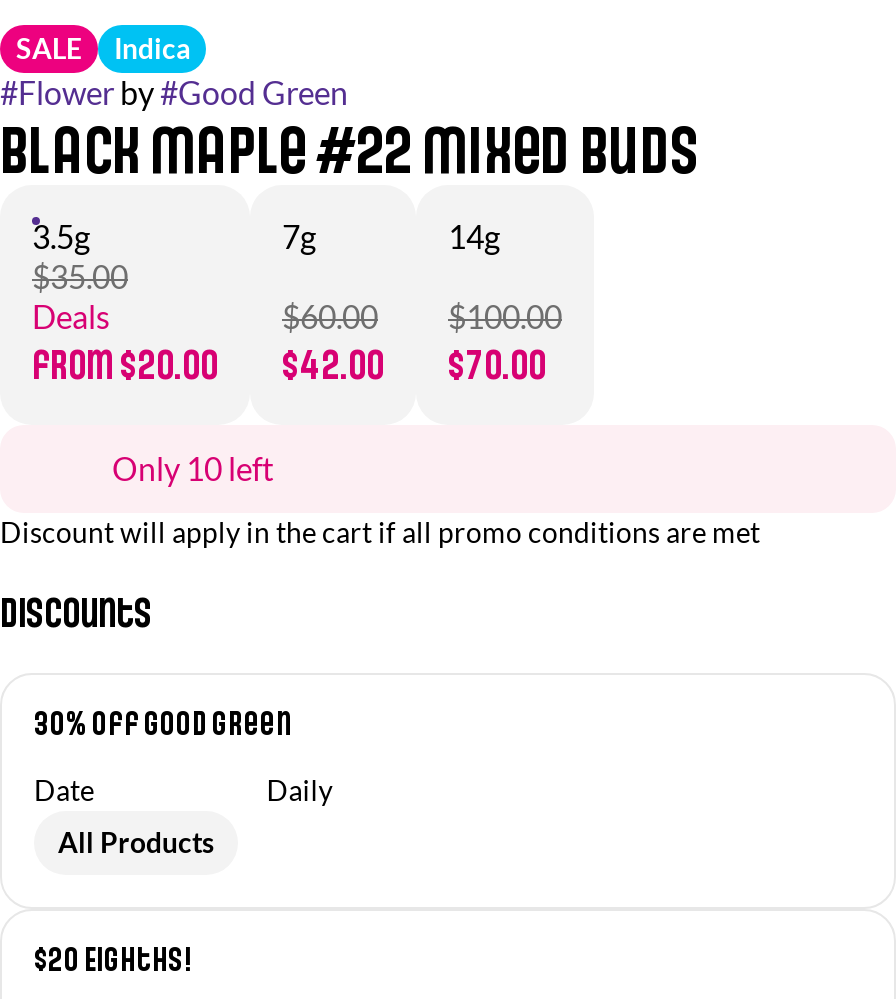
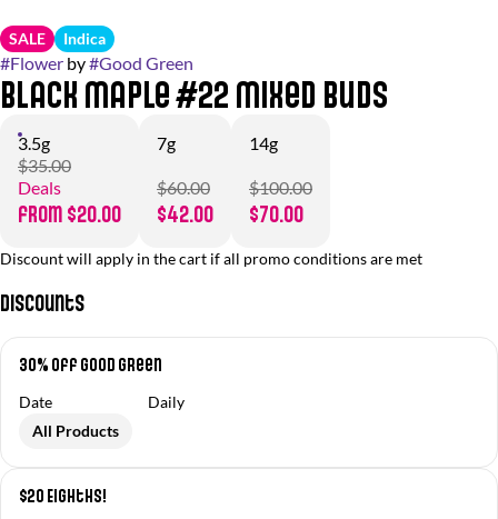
- Only 10 left
